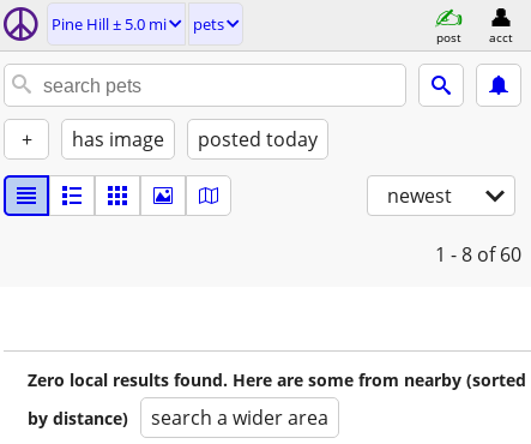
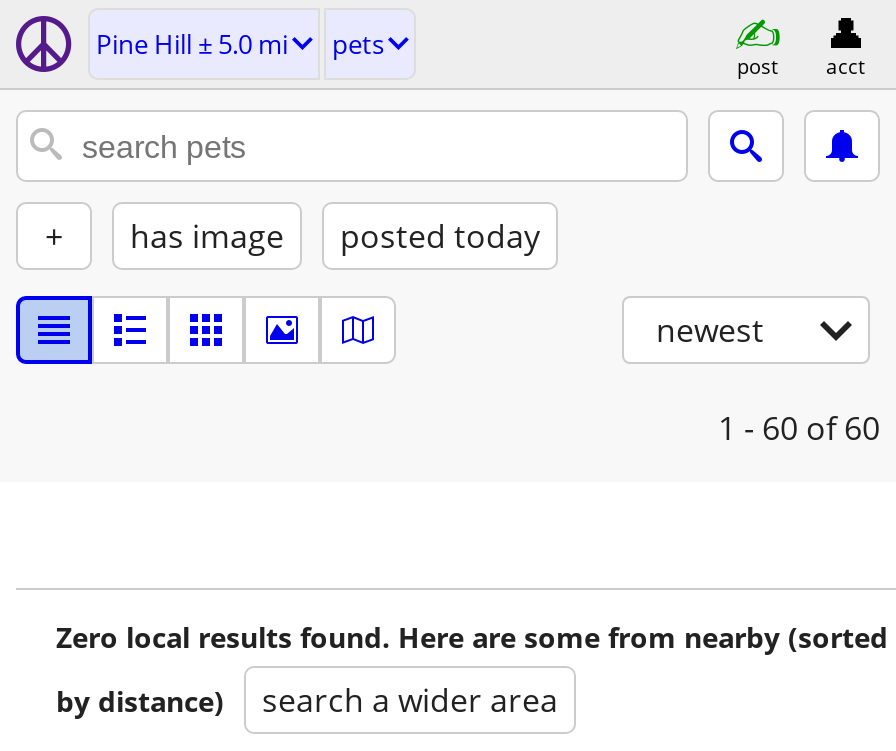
- 1 - 8 of 60
+ 1 - 60 of 60
